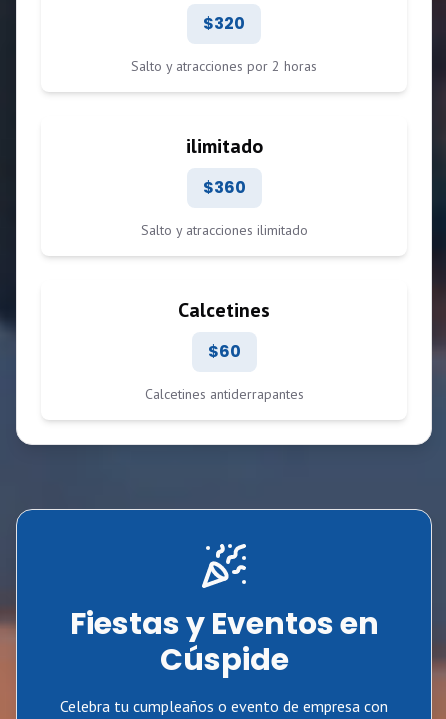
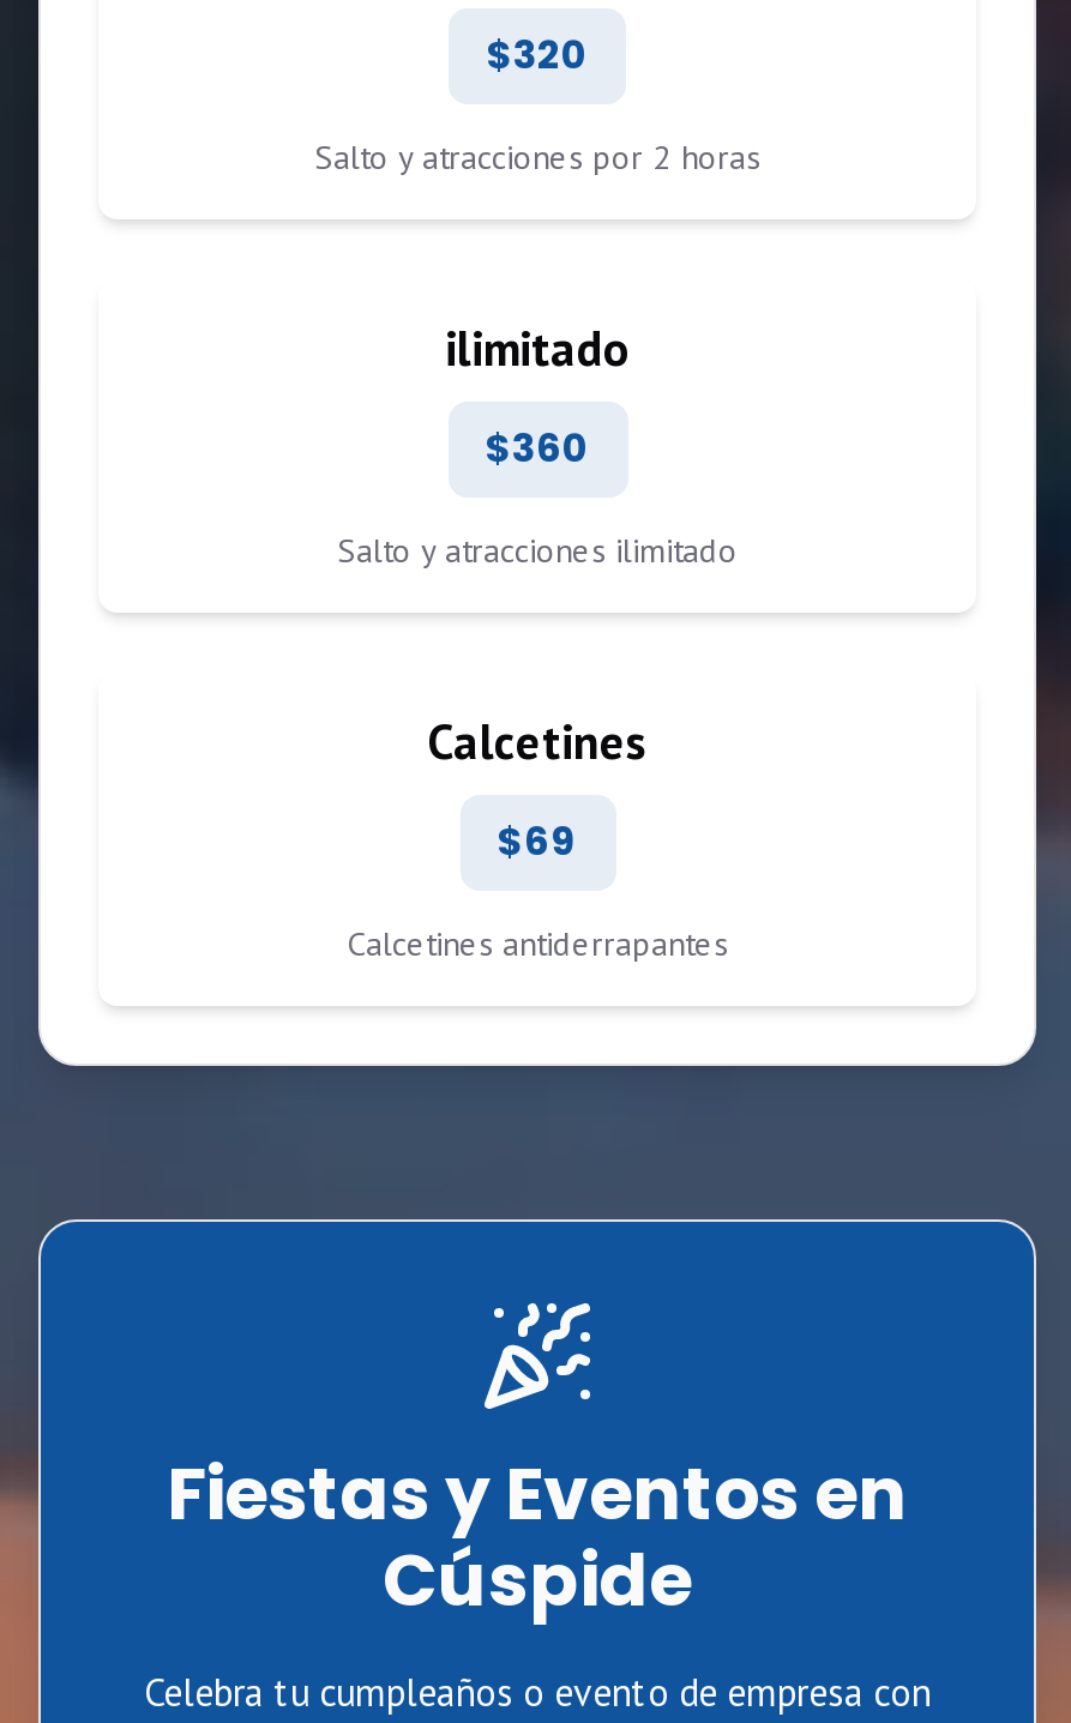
- $60
+ $69
